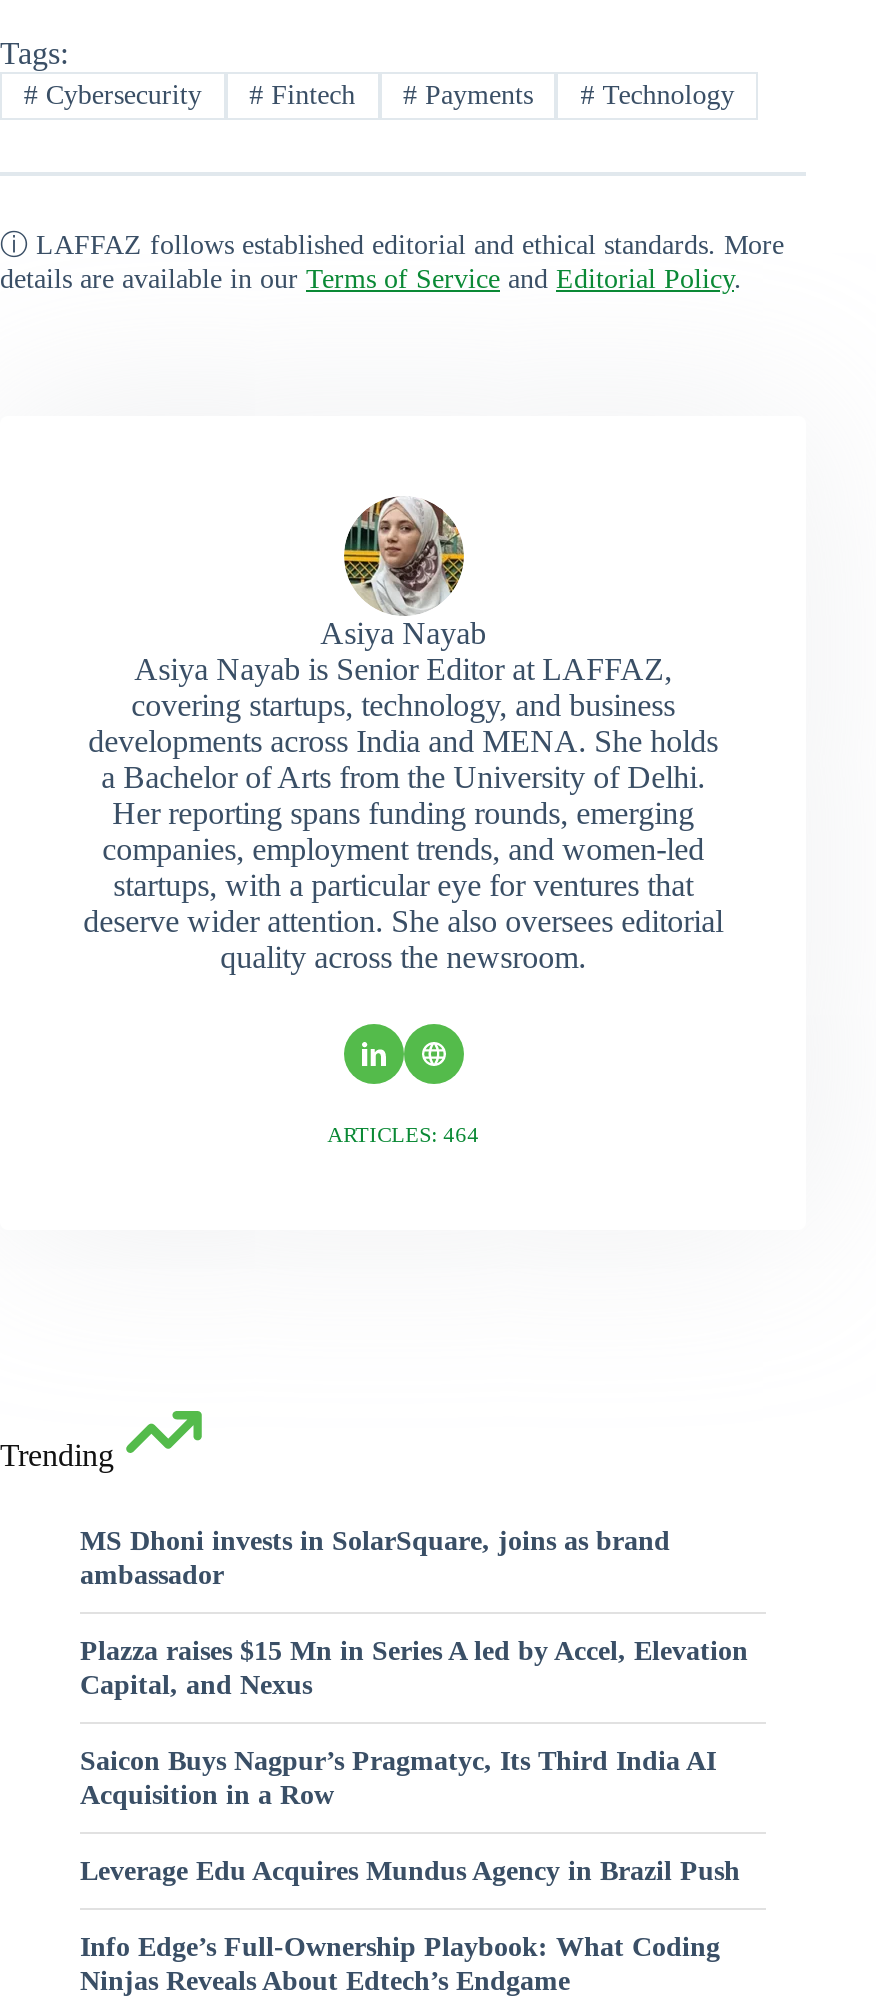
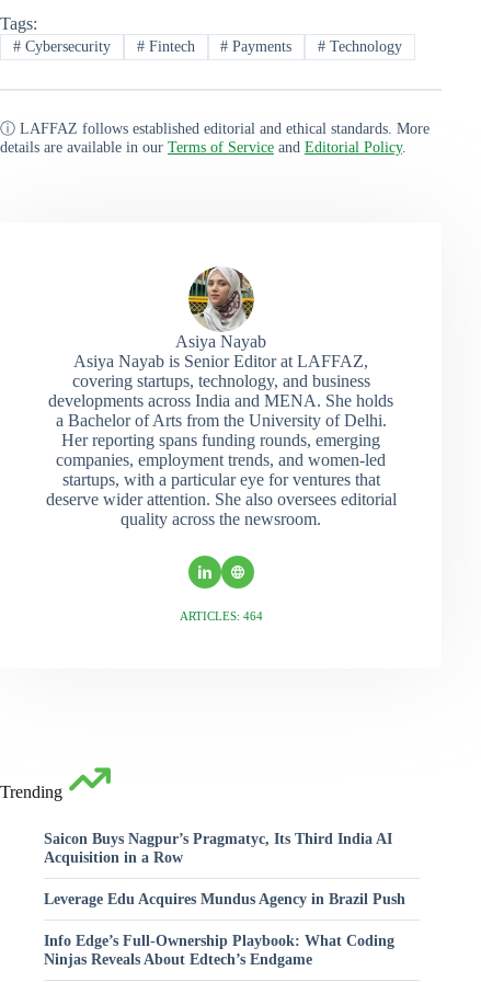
- MS Dhoni invests in SolarSquare, joins as brand
- ambassador
- Plazza raises $15 Mn in Series A led by Accel, Elevation
- Capital, and Nexus
